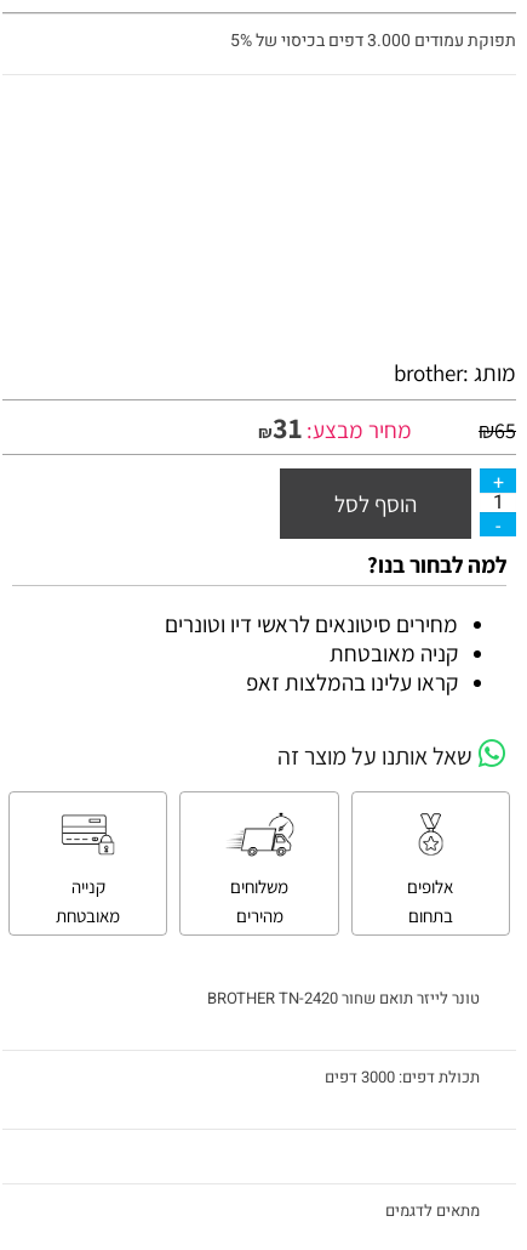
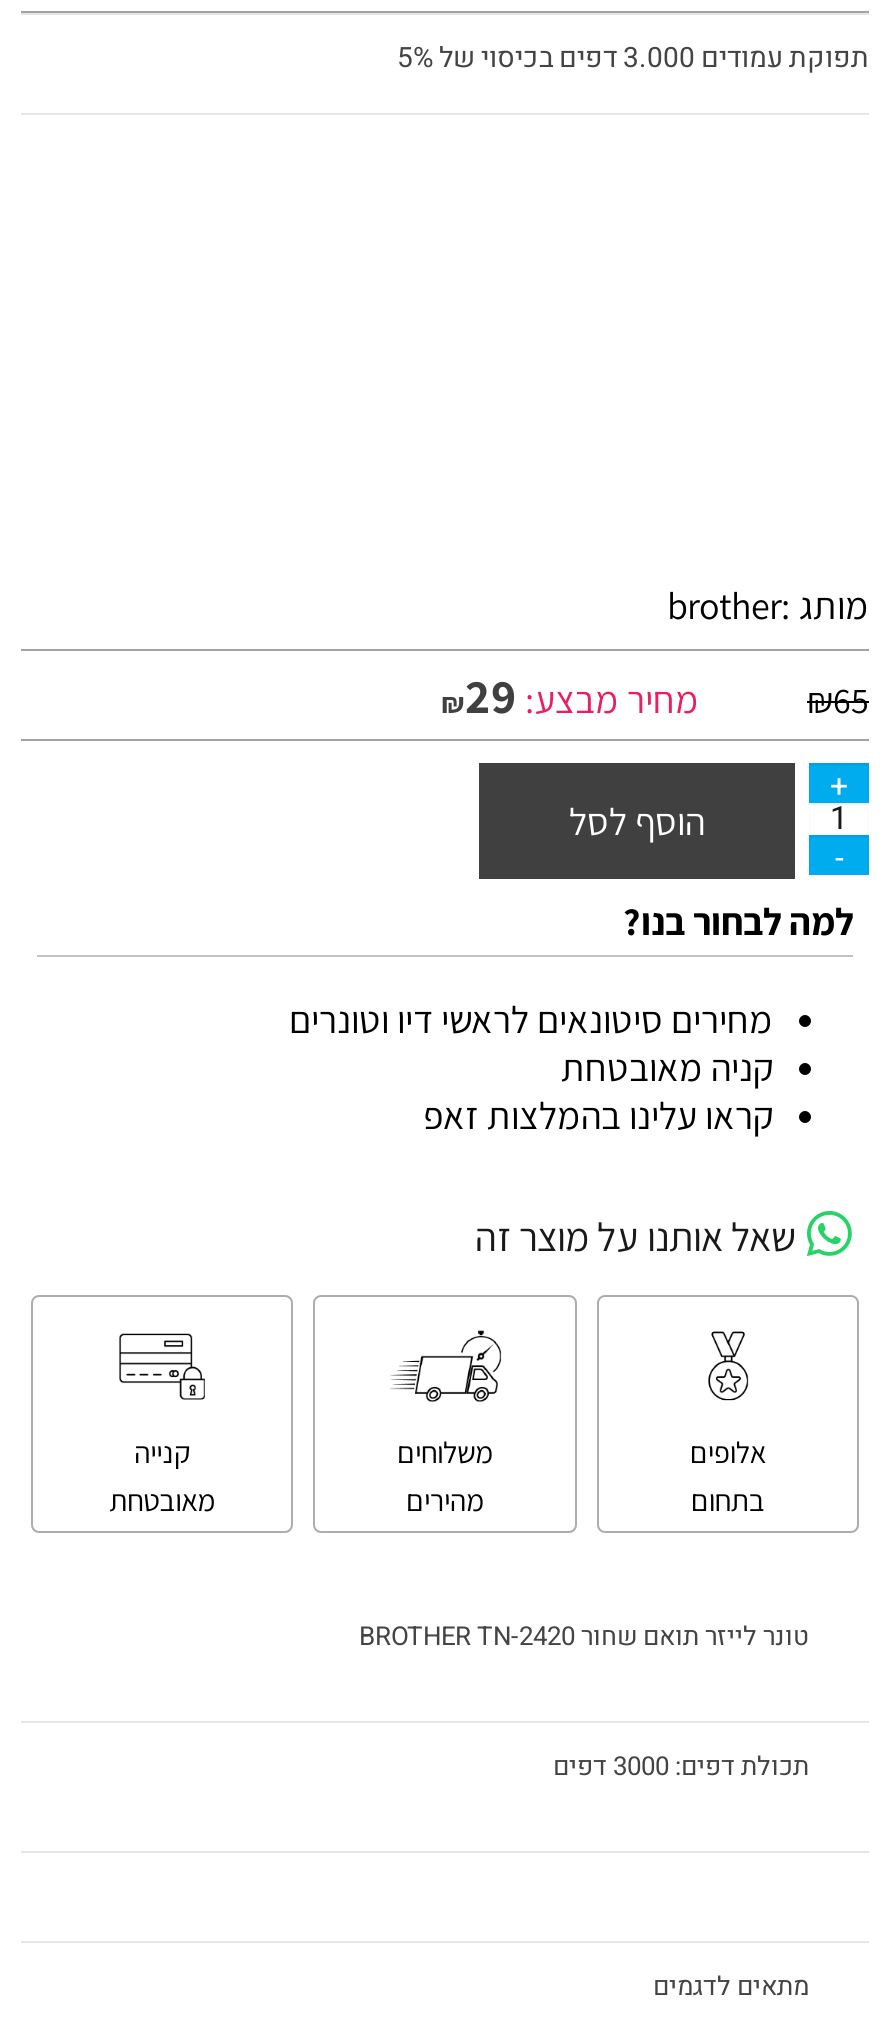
- מחיר מבצע: ₪31
+ מחיר מבצע: ₪29
